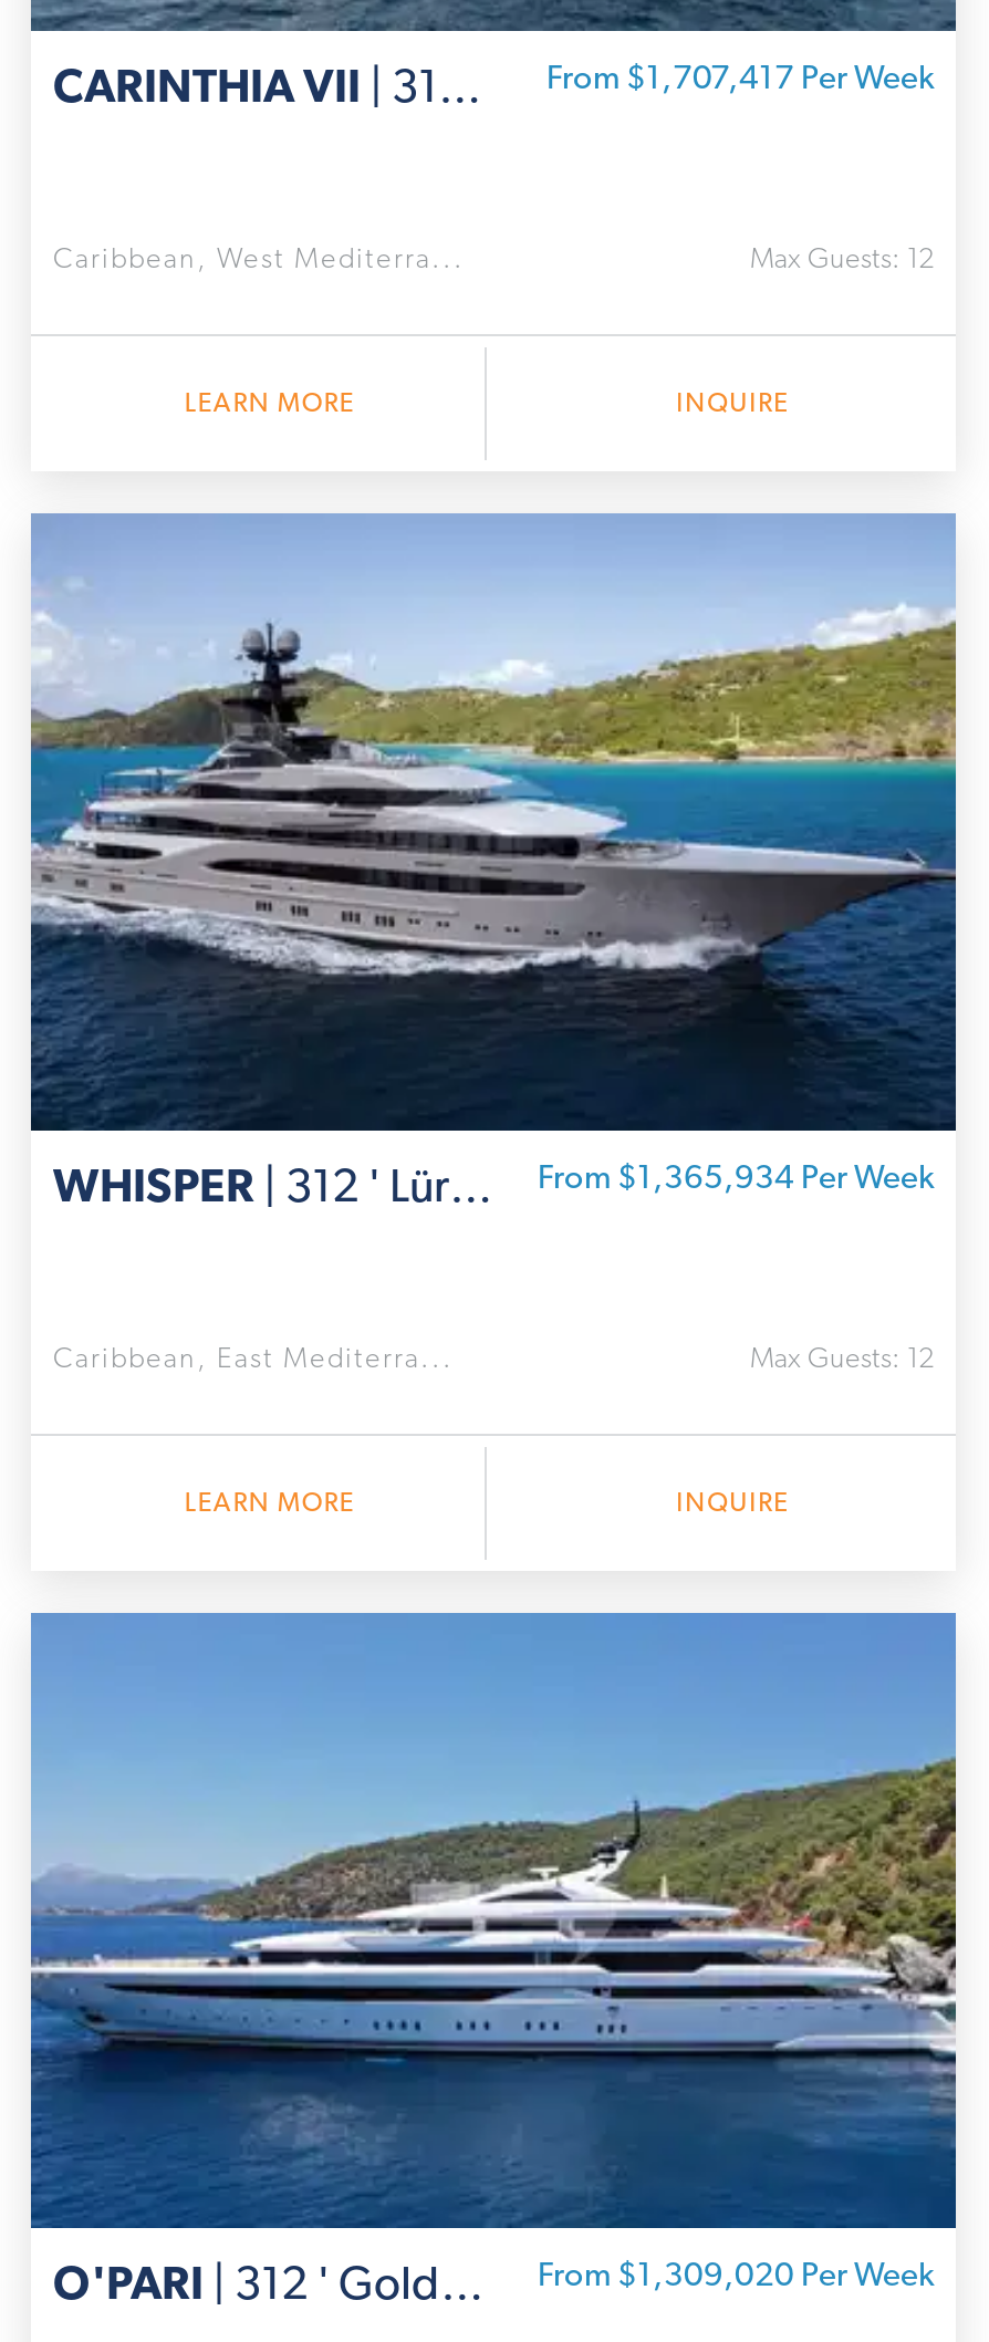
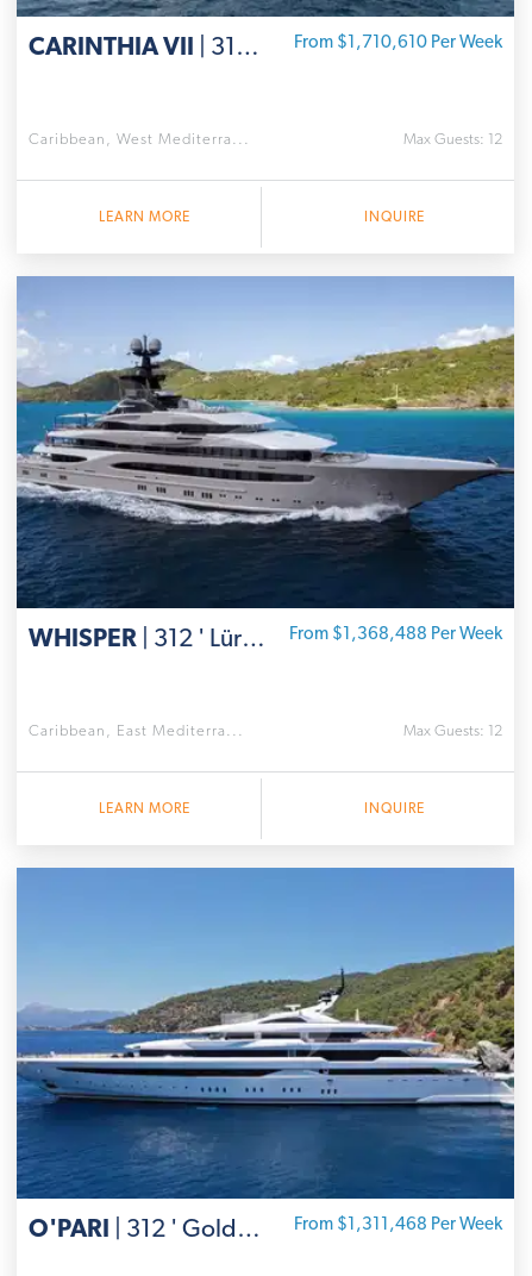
- From $1,707,417 Per Week
+ From $1,710,610 Per Week

- From $1,365,934 Per Week
+ From $1,368,488 Per Week

- From $1,309,020 Per Week
+ From $1,311,468 Per Week
